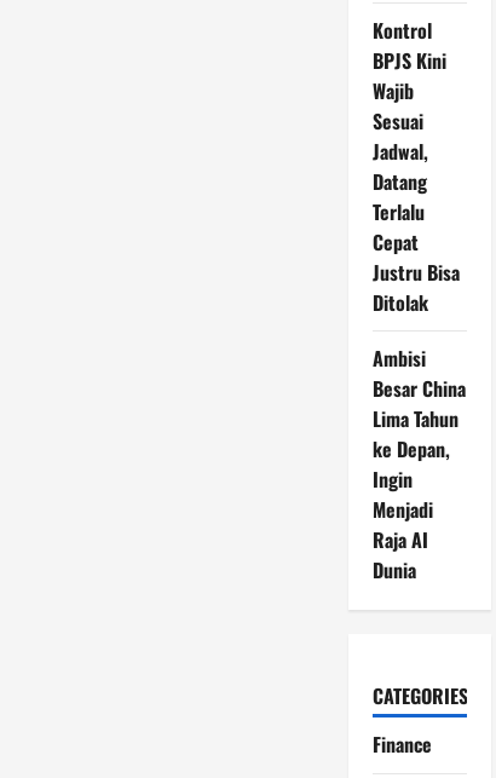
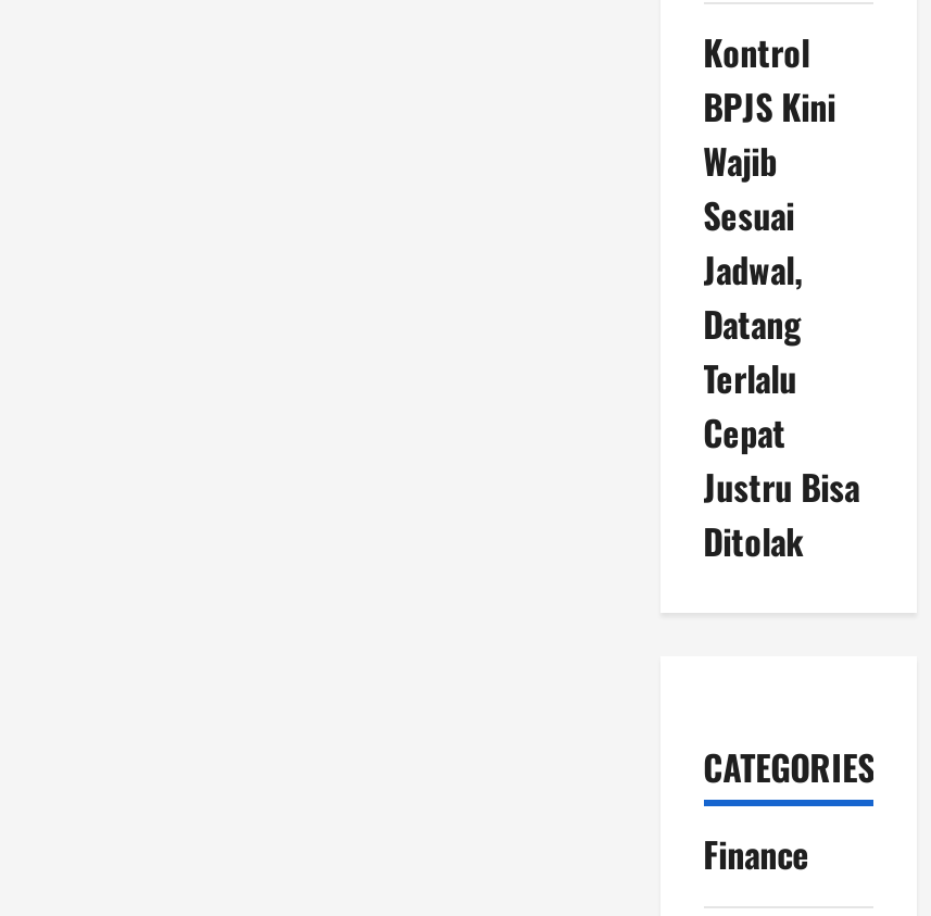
- Ambisi
- Besar China
- Lima Tahun
- ke Depan,
- Ingin
- Menjadi
- Raja AI
- Dunia
